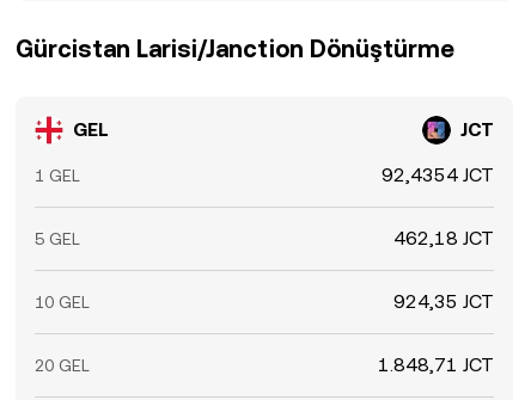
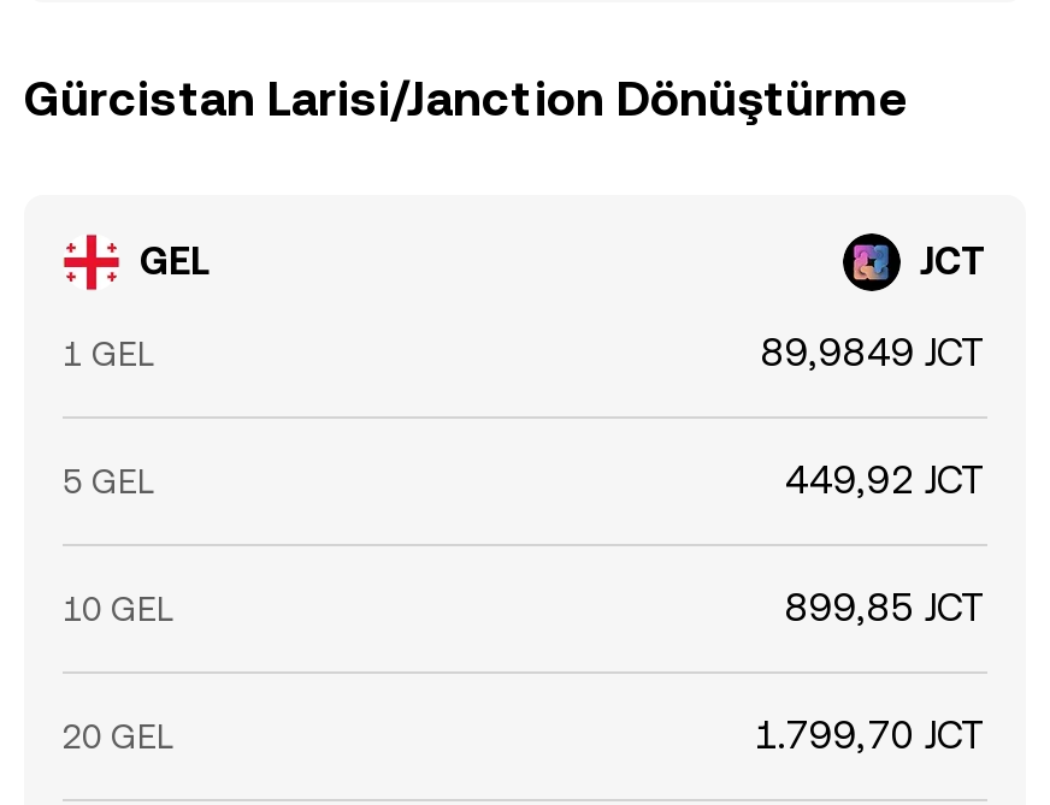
- 92,4354 JCT
+ 89,9849 JCT

- 462,18 JCT
+ 449,92 JCT

- 924,35 JCT
+ 899,85 JCT

- 1.848,71 JCT
+ 1.799,70 JCT
